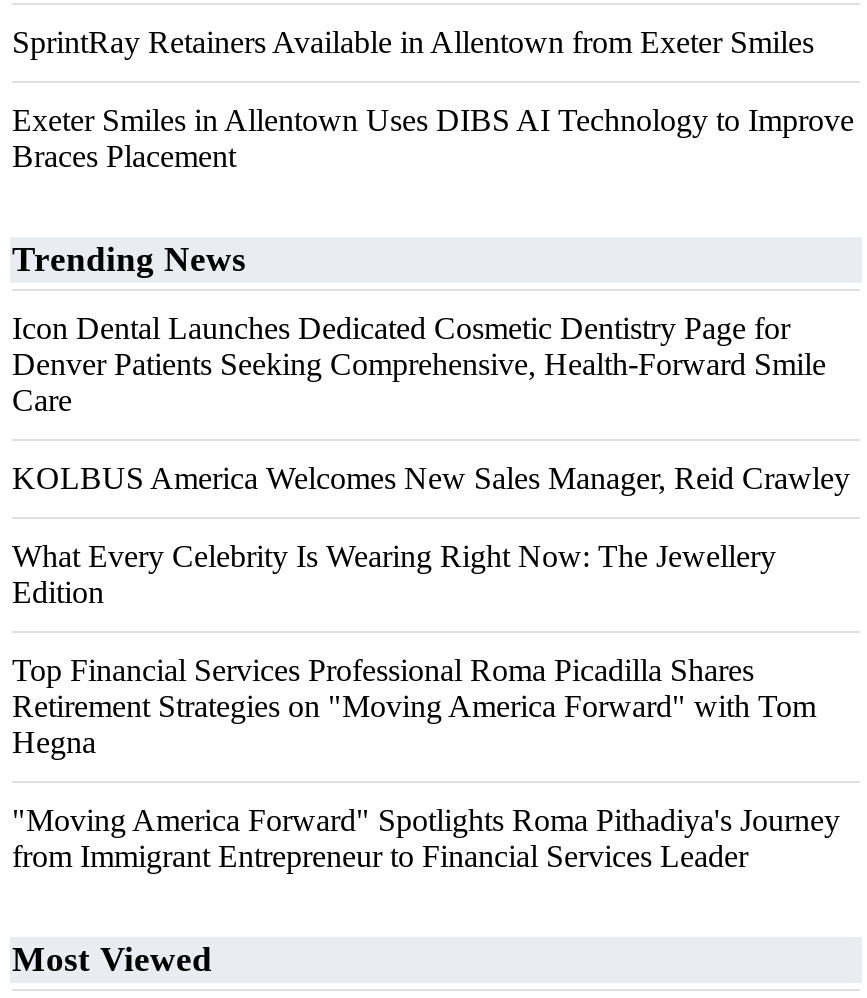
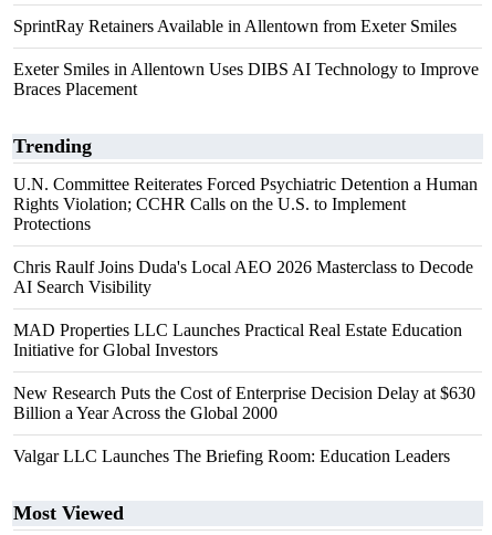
- Trending News
+ Trending

- Icon Dental Launches Dedicated Cosmetic Dentistry Page for
- Denver Patients Seeking Comprehensive, Health-Forward Smile
- Care
+ U.N. Committee Reiterates Forced Psychiatric Detention a Human
+ Rights Violation; CCHR Calls on the U.S. to Implement
+ Protections

- KOLBUS America Welcomes New Sales Manager, Reid Crawley
+ Chris Raulf Joins Duda's Local AEO 2026 Masterclass to Decode
+ AI Search Visibility

- What Every Celebrity Is Wearing Right Now: The Jewellery
- Edition
+ MAD Properties LLC Launches Practical Real Estate Education
+ Initiative for Global Investors

- Top Financial Services Professional Roma Picadilla Shares
- Retirement Strategies on "Moving America Forward" with Tom
- Hegna
+ New Research Puts the Cost of Enterprise Decision Delay at $630
+ Billion a Year Across the Global 2000

- "Moving America Forward" Spotlights Roma Pithadiya's Journey
- from Immigrant Entrepreneur to Financial Services Leader
+ Valgar LLC Launches The Briefing Room: Education Leaders
